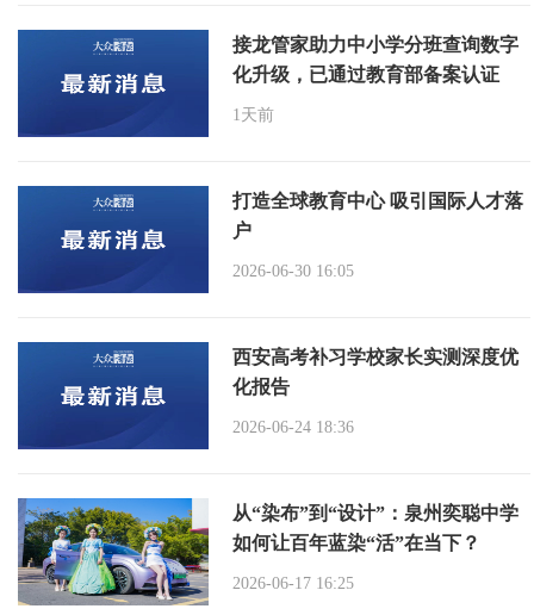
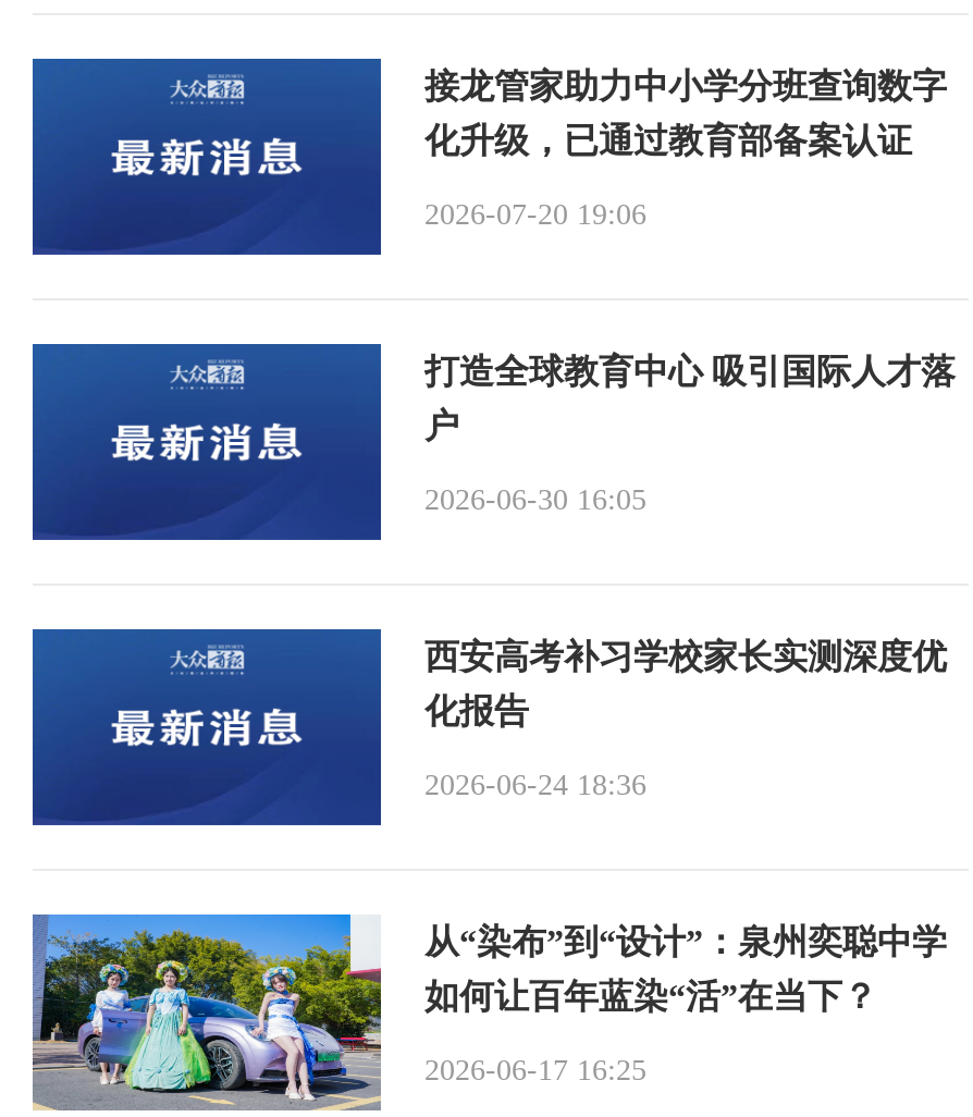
- 1天前
+ 2026-07-20 19:06
